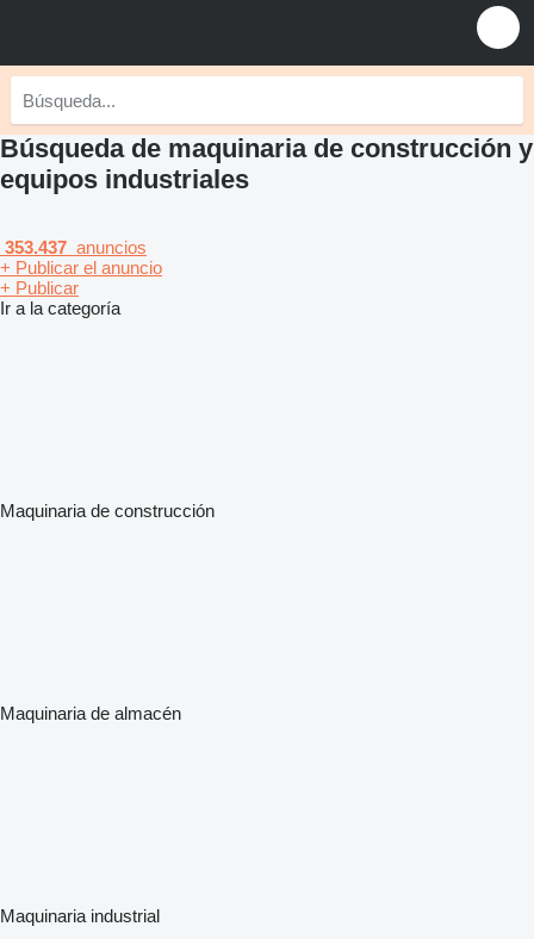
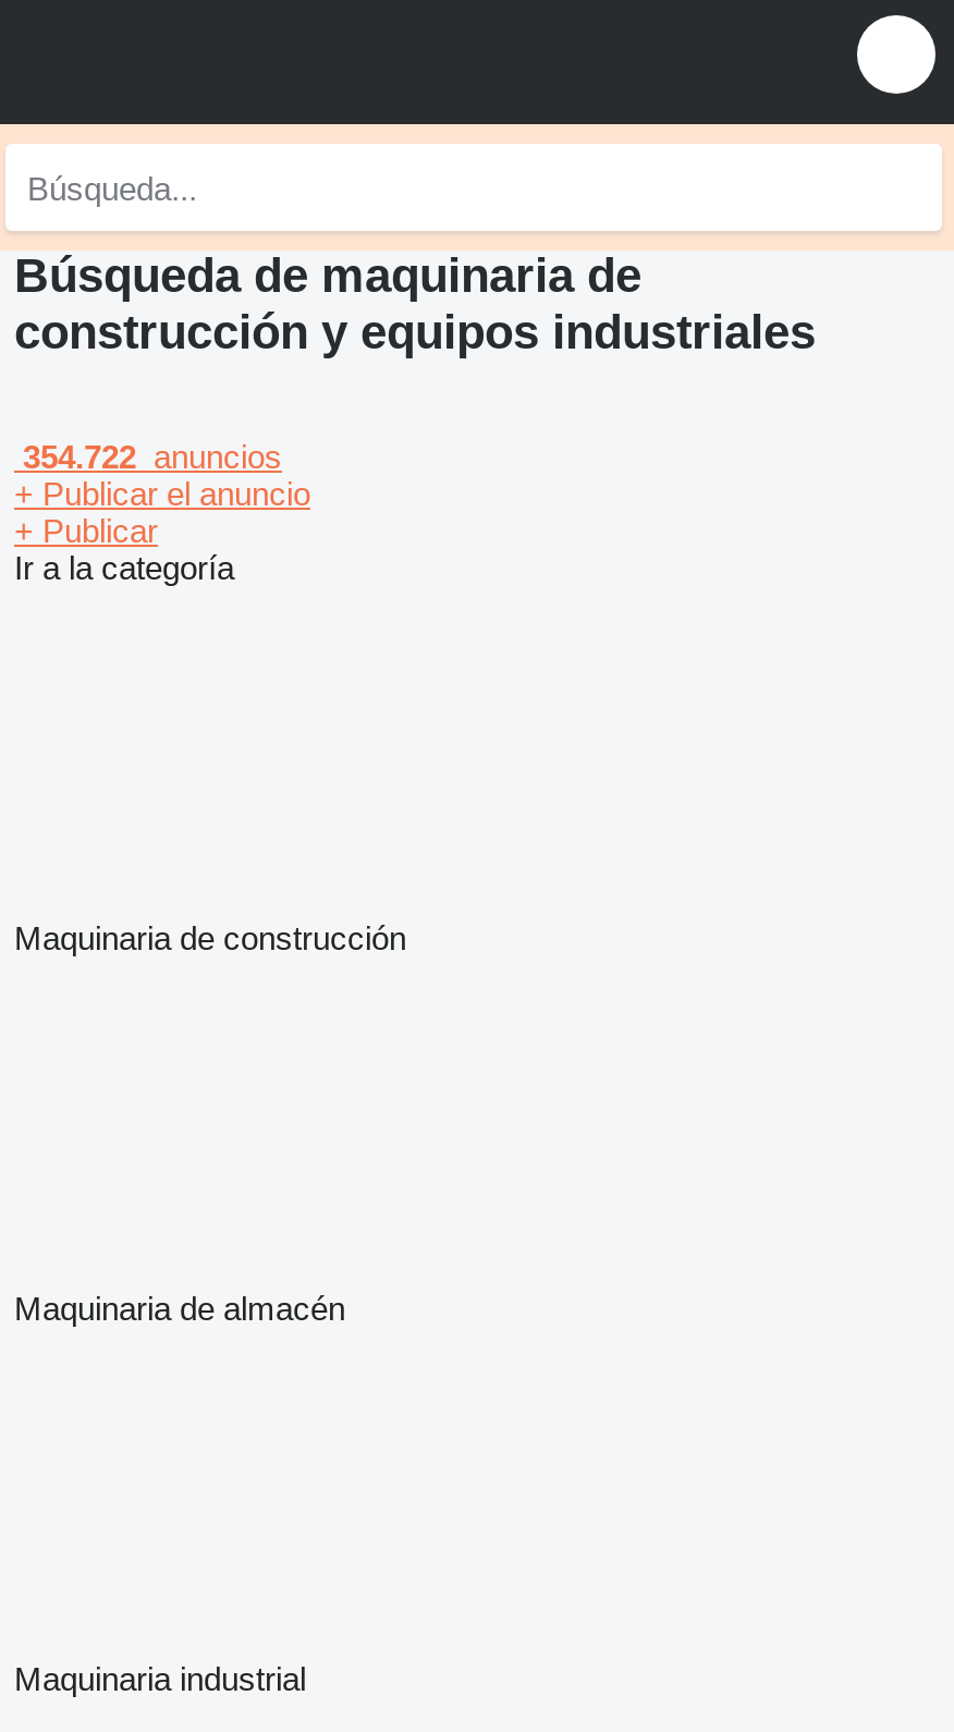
- 353.437 anuncios
+ 354.722 anuncios
